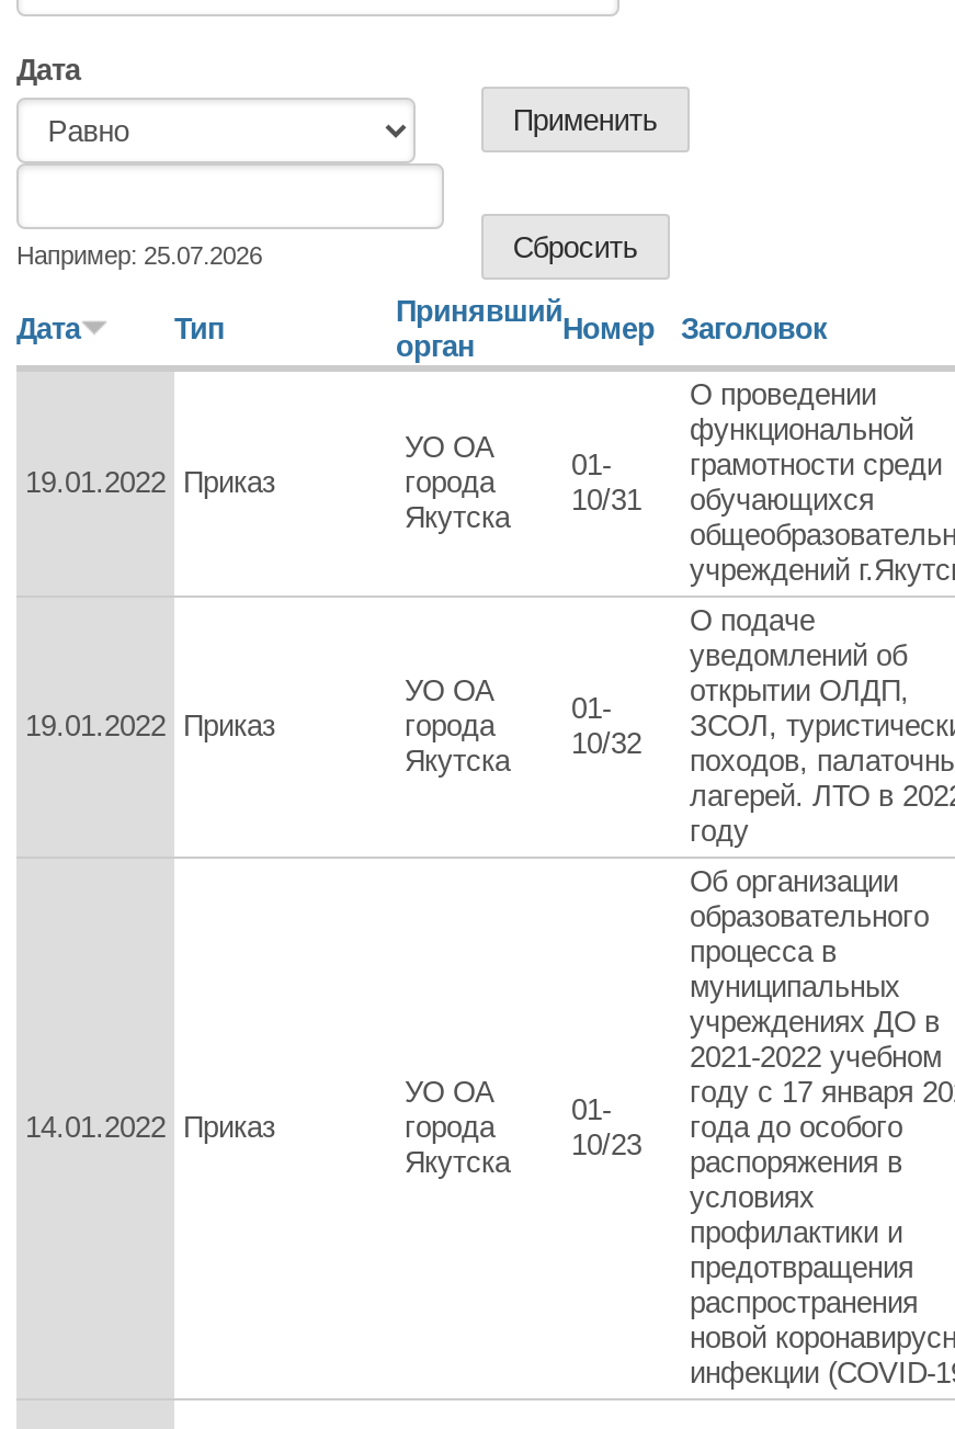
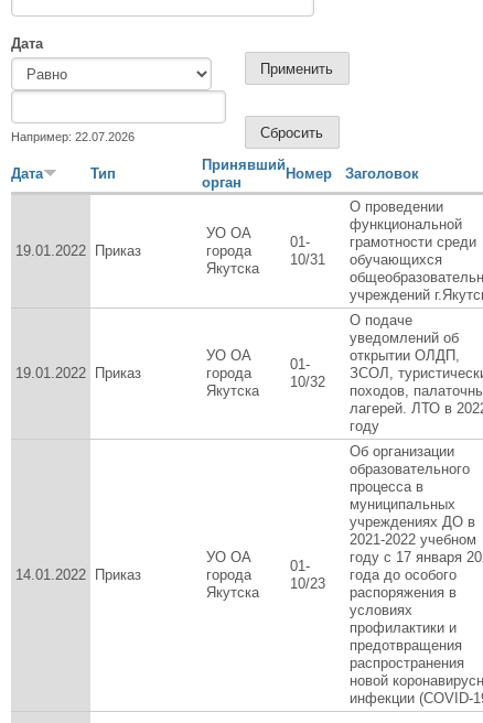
- Например: 25.07.2026
+ Например: 22.07.2026
